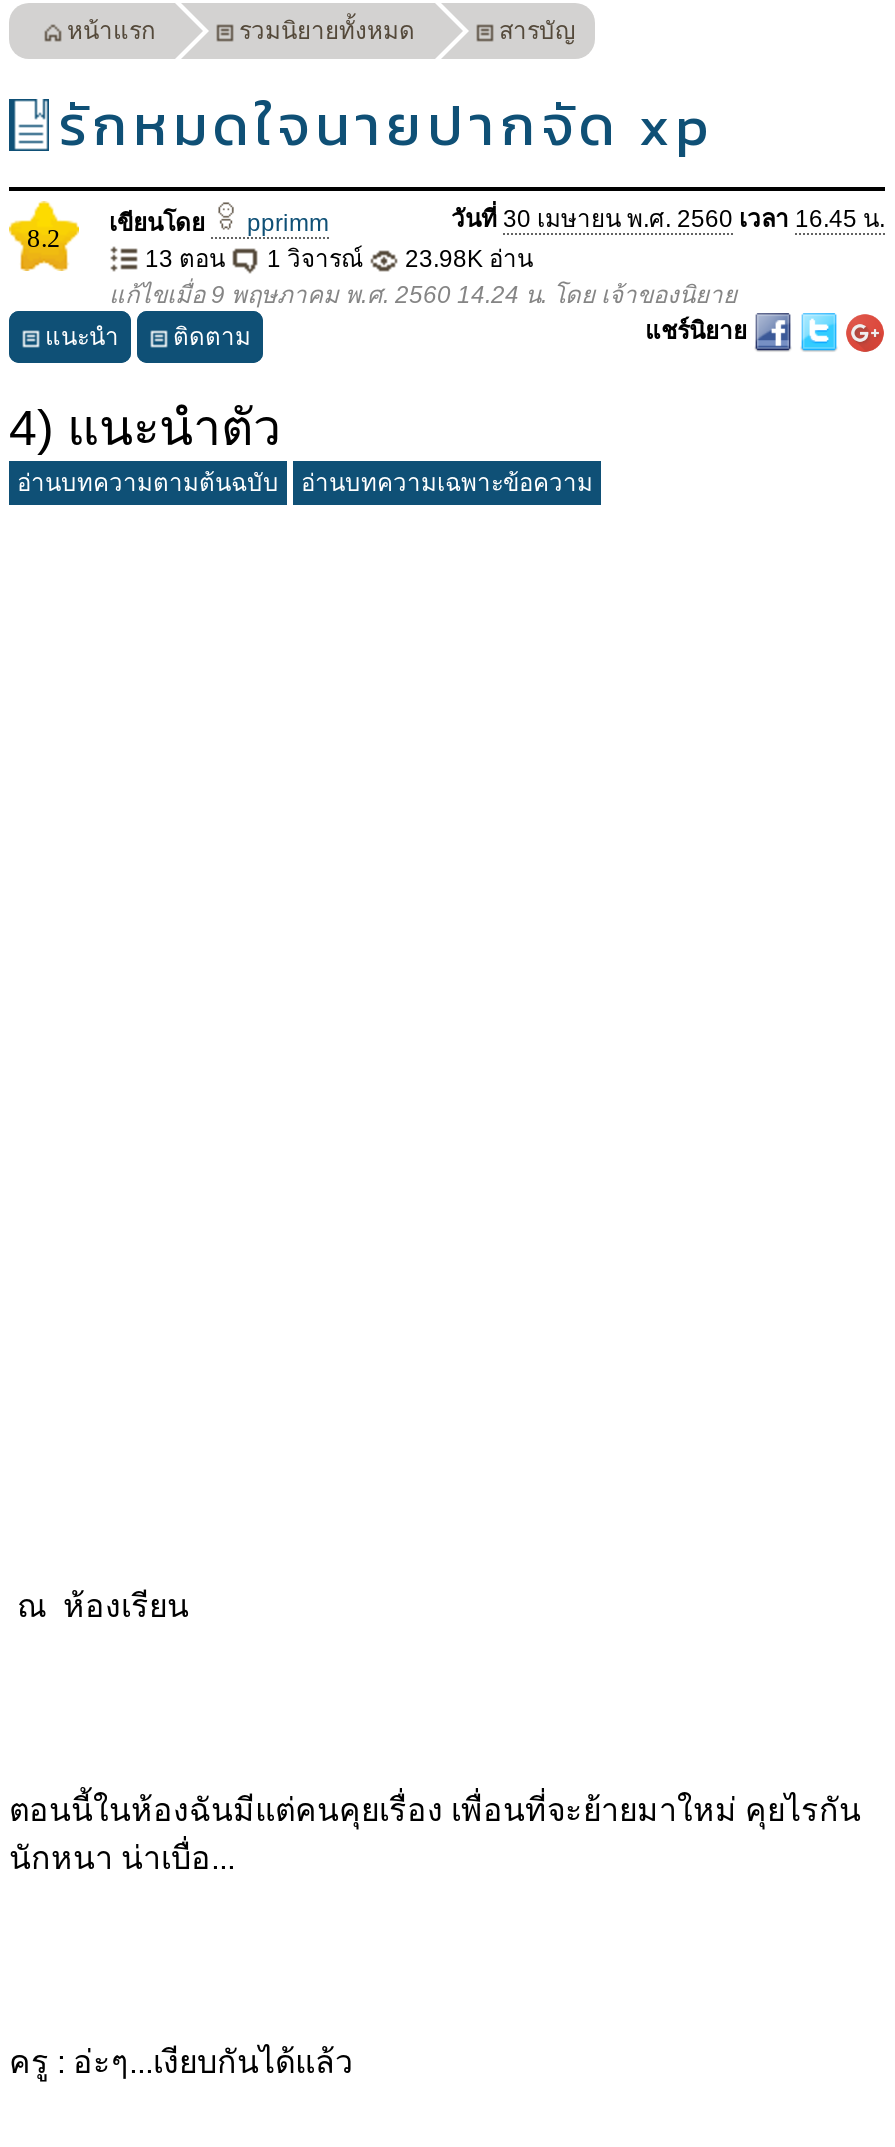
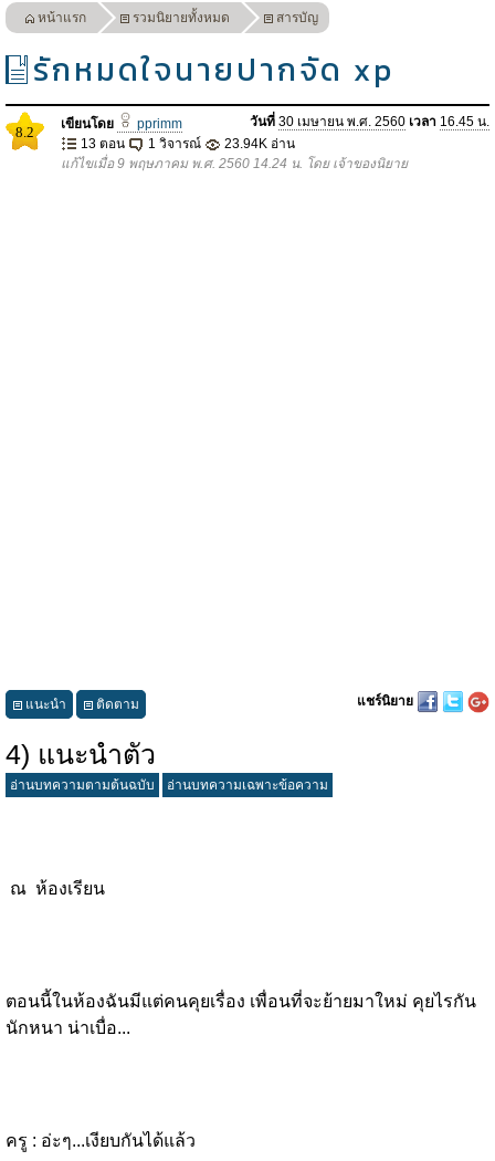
- 13 ตอน 1 วิจารณ์ 23.98K อ่าน
+ 13 ตอน 1 วิจารณ์ 23.94K อ่าน

moved down: แนะนำ | ติดตาม | แชร์นิยาย | 4) แนะนำตัว | อ่านบทความตามต้นฉบับ | อ่านบทความเฉพาะข้อความ
